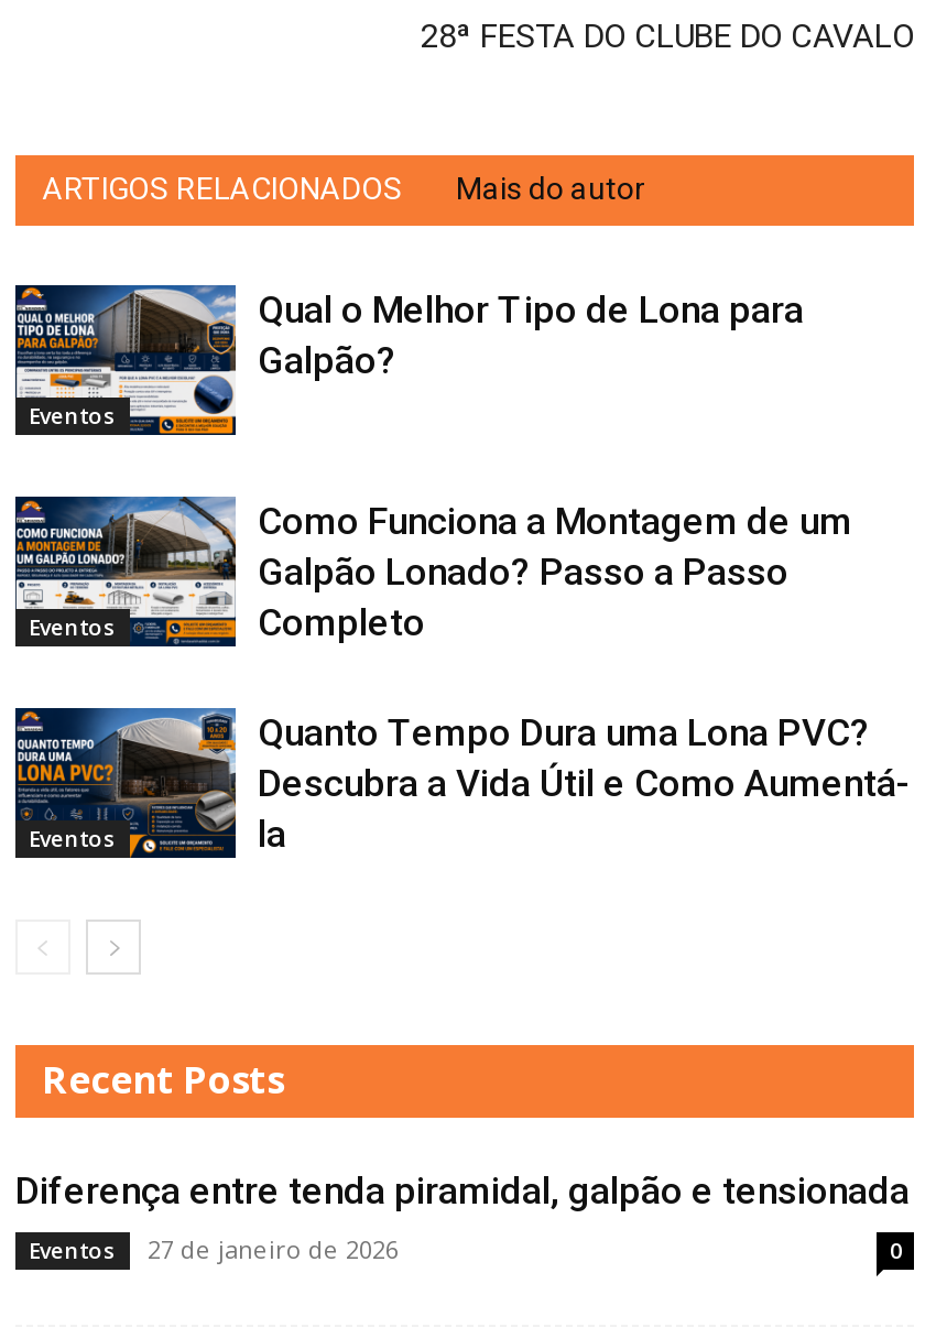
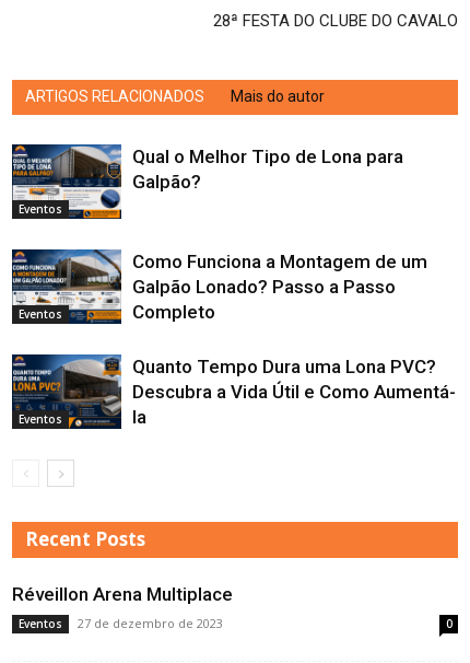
- Diferença entre tenda piramidal, galpão e tensionada
+ Réveillon Arena Multiplace

- 27 de janeiro de 2026
+ 27 de dezembro de 2023
